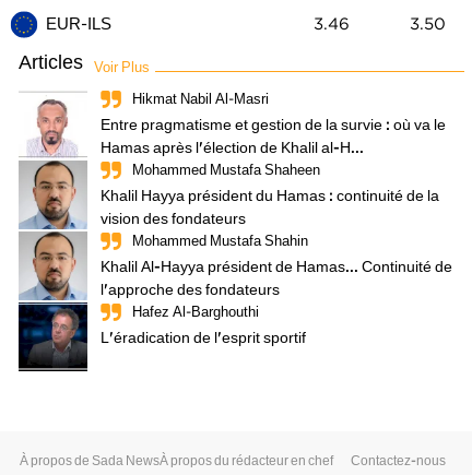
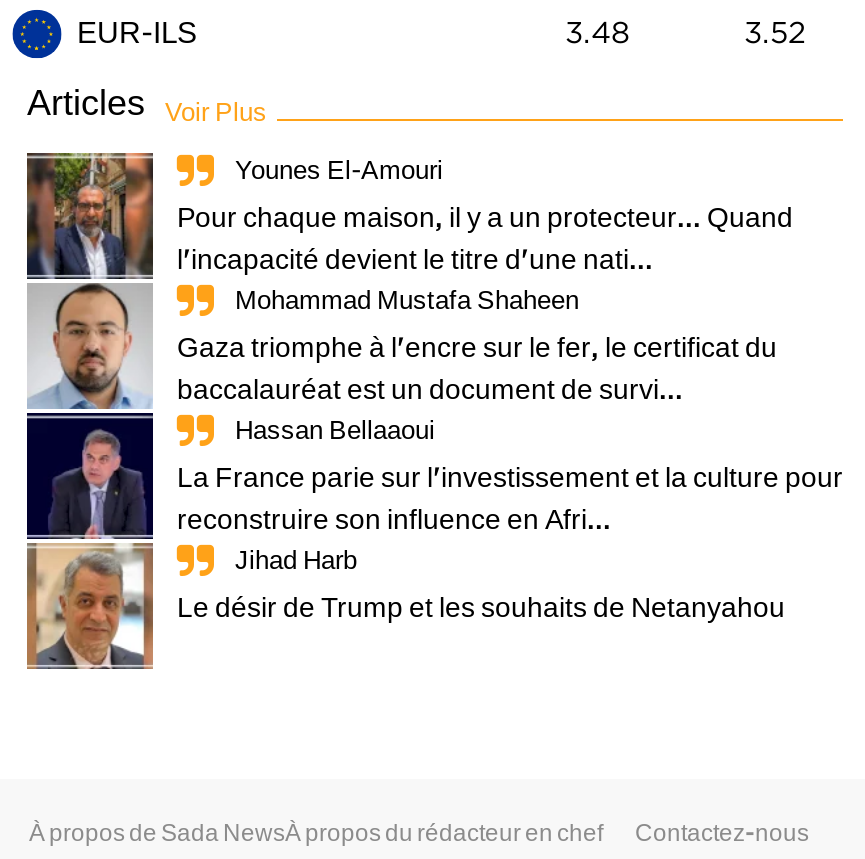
- 3.46
+ 3.48

- 3.50
+ 3.52

- [image]
- Hikmat Nabil Al-Masri
- Entre pragmatisme et gestion de la survie : où va le
- Hamas après l'élection de Khalil al-H...
- Mohammed Mustafa Shaheen
- Khalil Hayya président du Hamas : continuité de la
- vision des fondateurs
- Mohammed Mustafa Shahin
- Khalil Al-Hayya président de Hamas... Continuité de
- l'approche des fondateurs
- Hafez Al-Barghouthi
- L'éradication de l'esprit sportif
+ [image]
+ Younes El-Amouri
+ Pour chaque maison, il y a un protecteur... Quand
+ l'incapacité devient le titre d'une nati...
+ Mohammad Mustafa Shaheen
+ Gaza triomphe à l'encre sur le fer, le certificat du
+ baccalauréat est un document de survi...
+ Hassan Bellaaoui
+ La France parie sur l'investissement et la culture pour
+ reconstruire son influence en Afri...
+ Jihad Harb
+ Le désir de Trump et les souhaits de Netanyahou

- [image]
+ [image]
